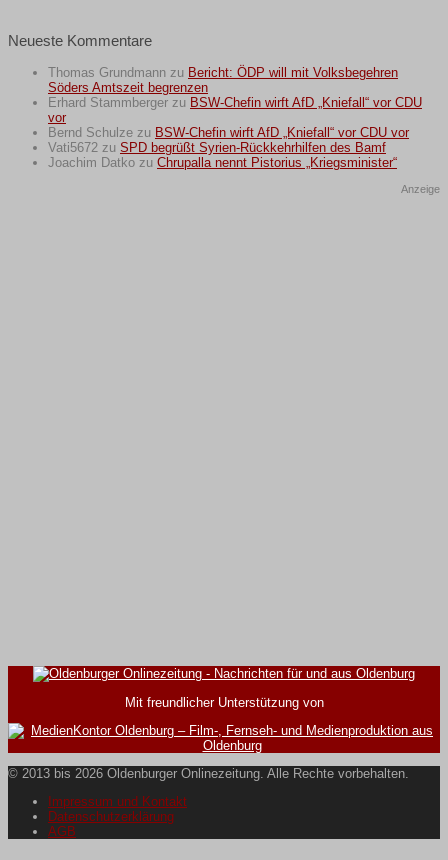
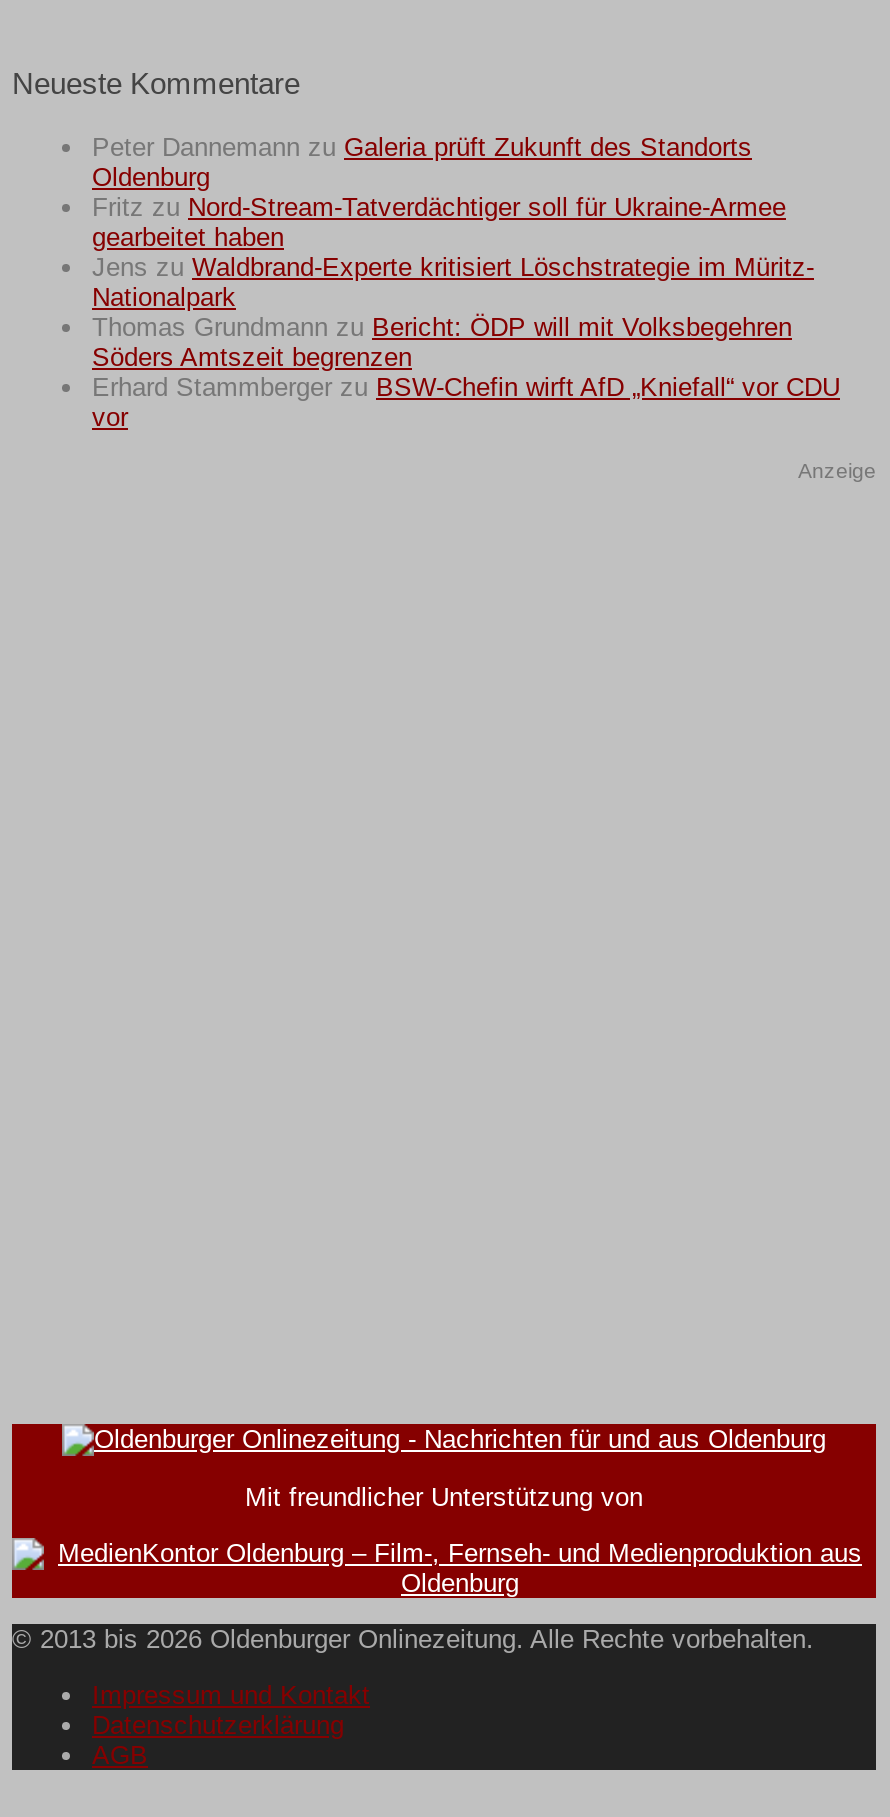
+ Peter Dannemann zu Galeria prüft Zukunft des Standorts
+ Oldenburg
+ FritzzuNord-Stream-Tatverdächtiger soll für Ukraine-Armee
+ gearbeitet haben
+ JenszuWaldbrand-Experte kritisiert Löschstrategie im Müritz-
+ Nationalpark

moved down: Thomas Grundmann zu Bericht: ÖDP will mit Volksbegehren | Söders Amtszeit begrenzen | Erhard StammbergerzuBSW-Chefin wirft AfD „Kniefall“ vor CDU | vor

- Bernd Schulze zu BSW-Chefin wirft AfD „Kniefall“ vor CDU vor
- Vati5672 zu SPD begrüßt Syrien-Rückkehrhilfen des Bamf
- Joachim DatkozuChrupalla nennt Pistorius „Kriegsminister“
